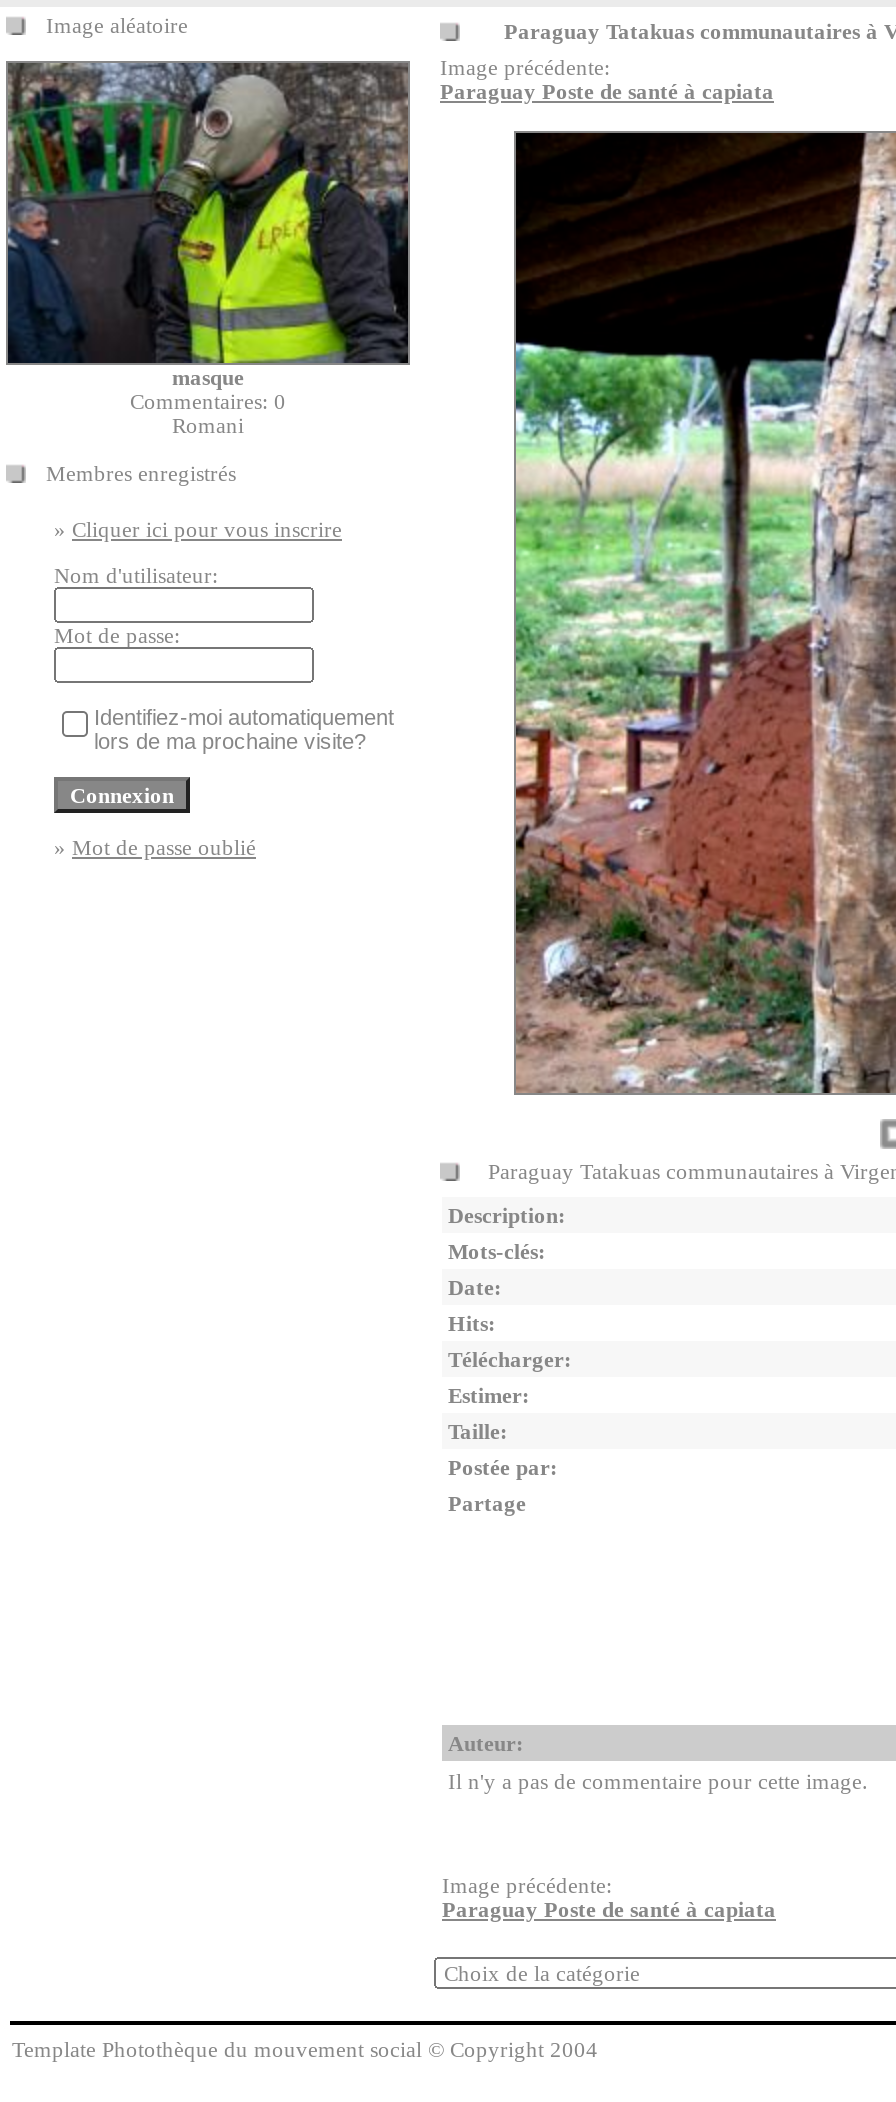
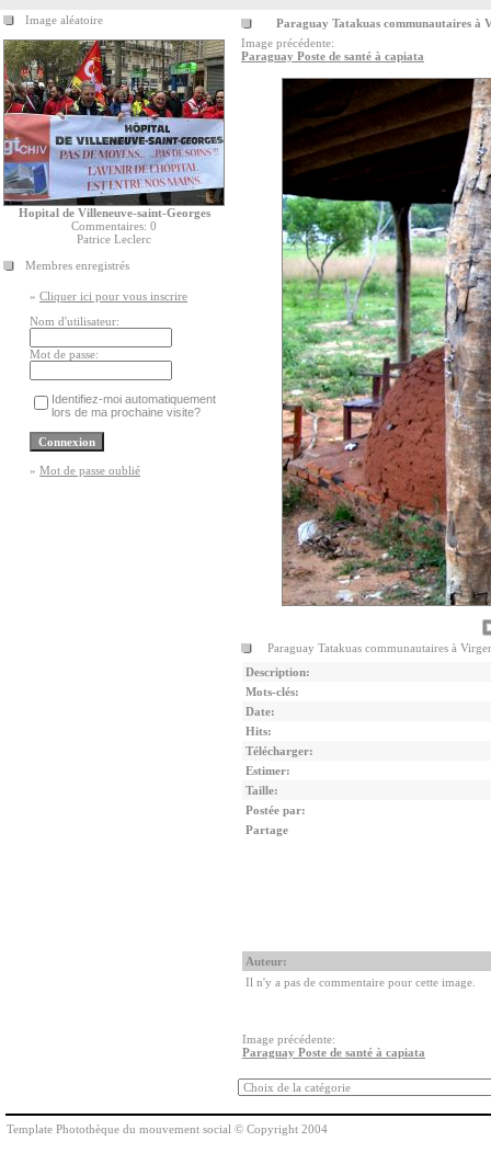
- [image]
- masque
+ [image]
+ Hopital de Villeneuve-saint-Georges

- Romani
+ Patrice Leclerc
